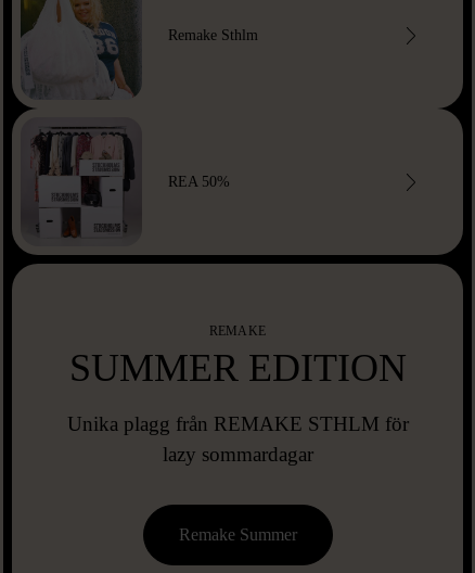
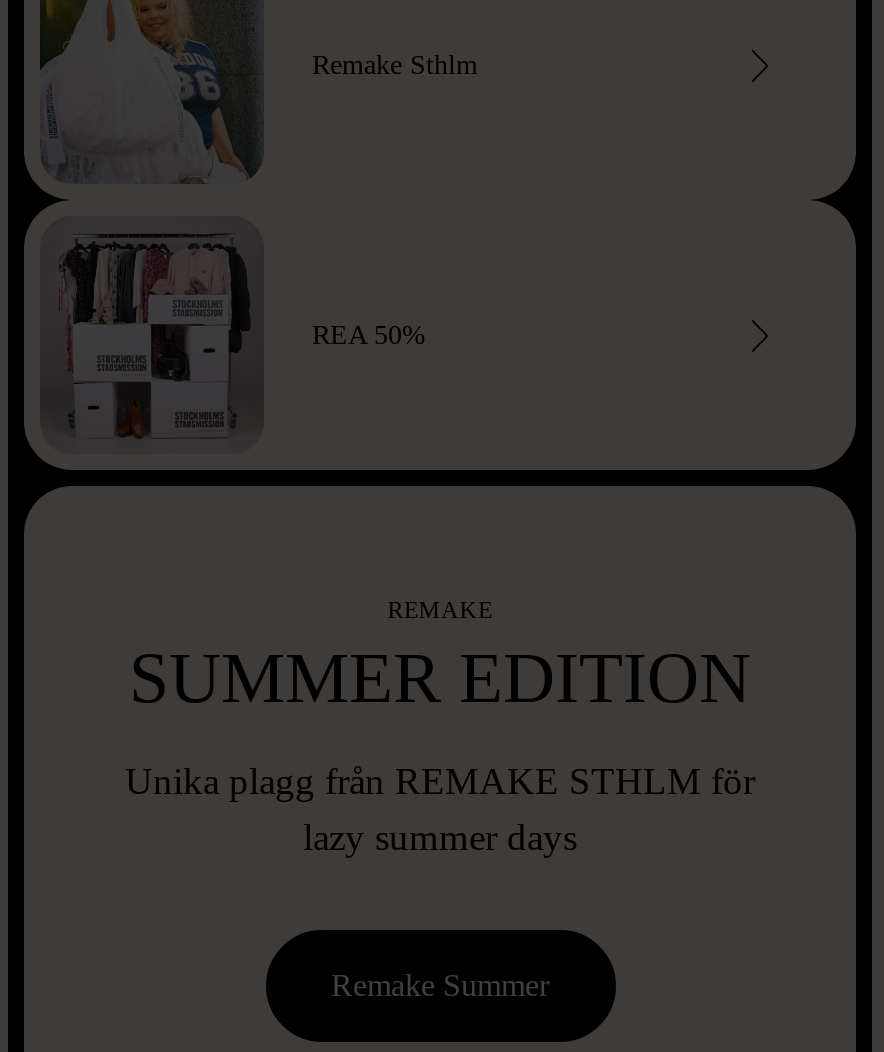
- lazy sommardagar
+ lazy summer days
